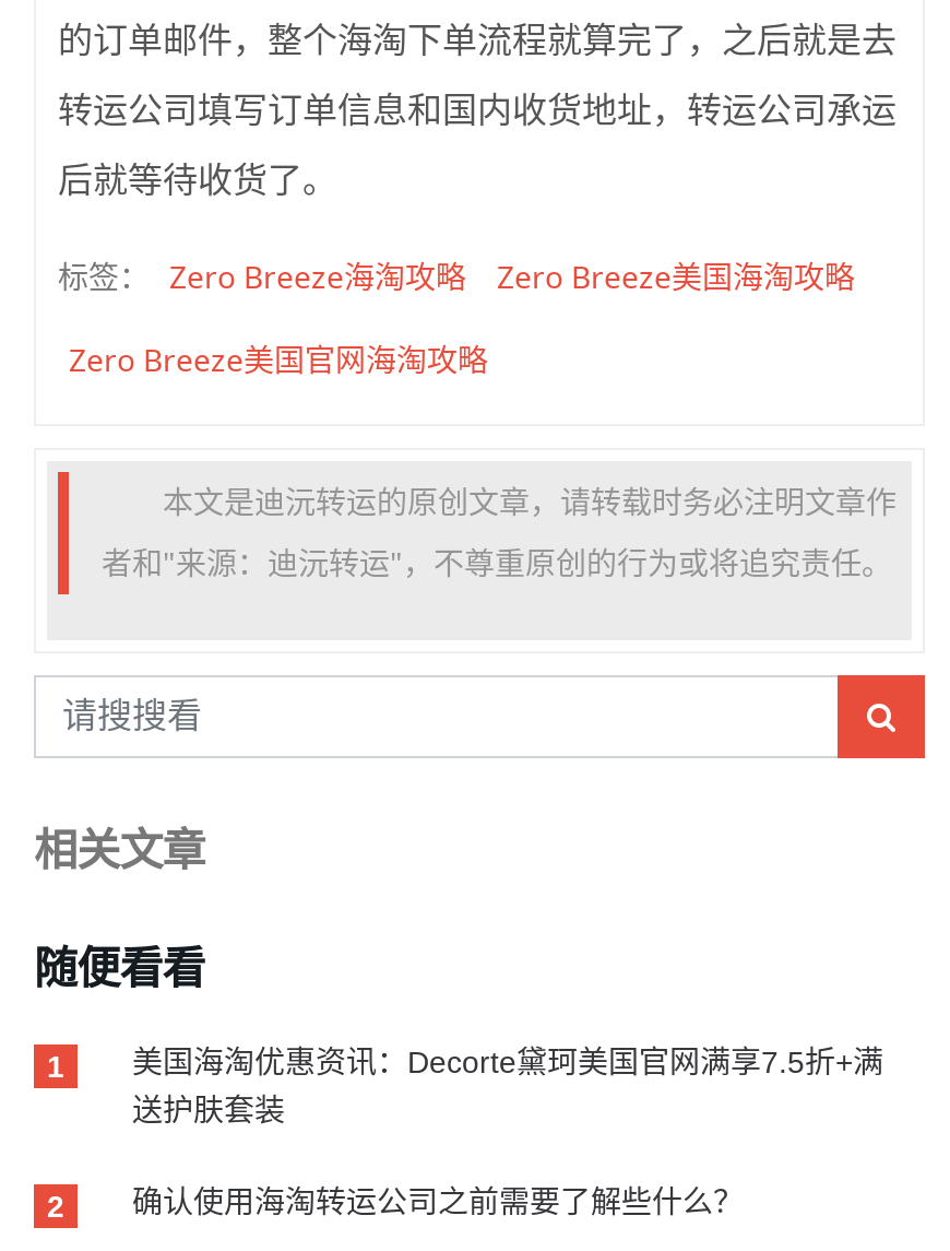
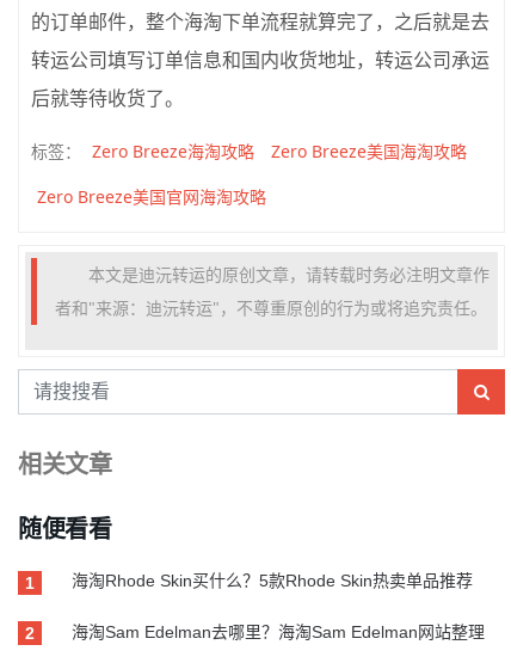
- 美国海淘优惠资讯：Decorte黛珂美国官网满享7.5折+满
- 送护肤套装
+ 海淘Rhode Skin买什么？5款Rhode Skin热卖单品推荐

- 确认使用海淘转运公司之前需要了解些什么？
+ 海淘Sam Edelman去哪里？海淘Sam Edelman网站整理
